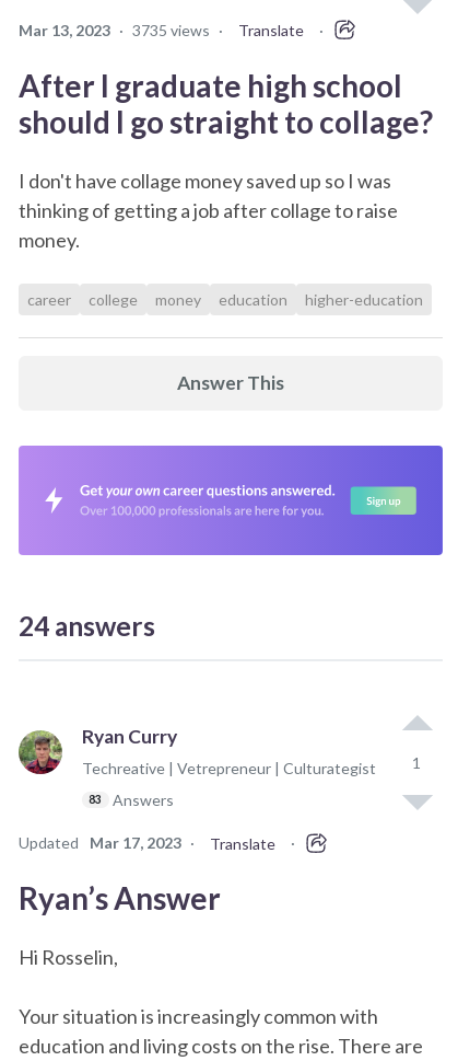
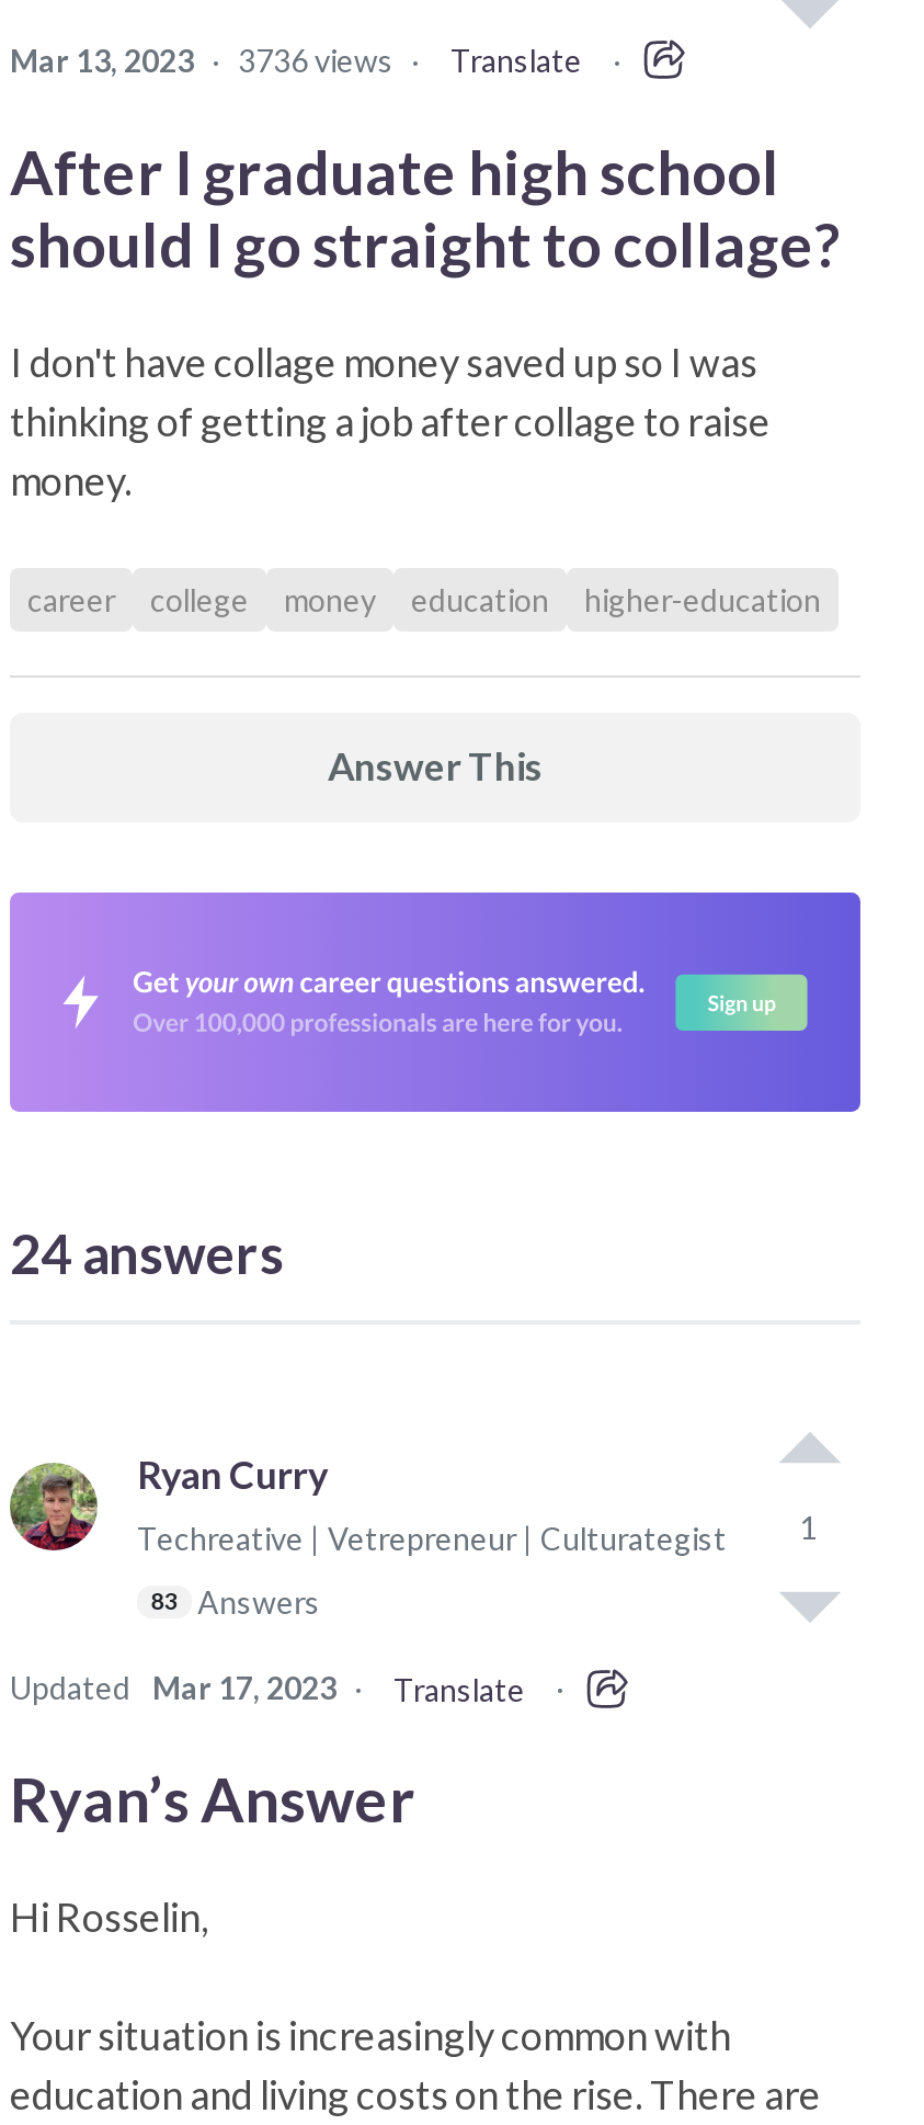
- Mar 13, 2023 · 3735 views ·
+ Mar 13, 2023 · 3736 views ·
